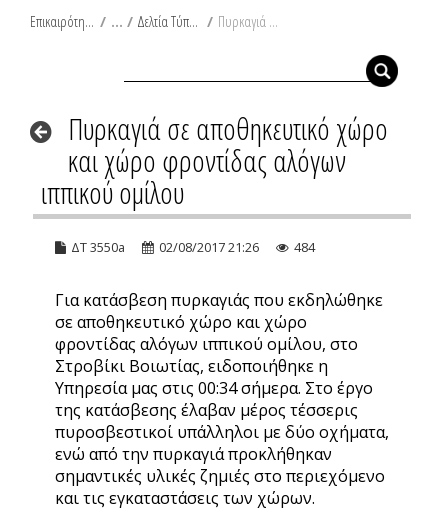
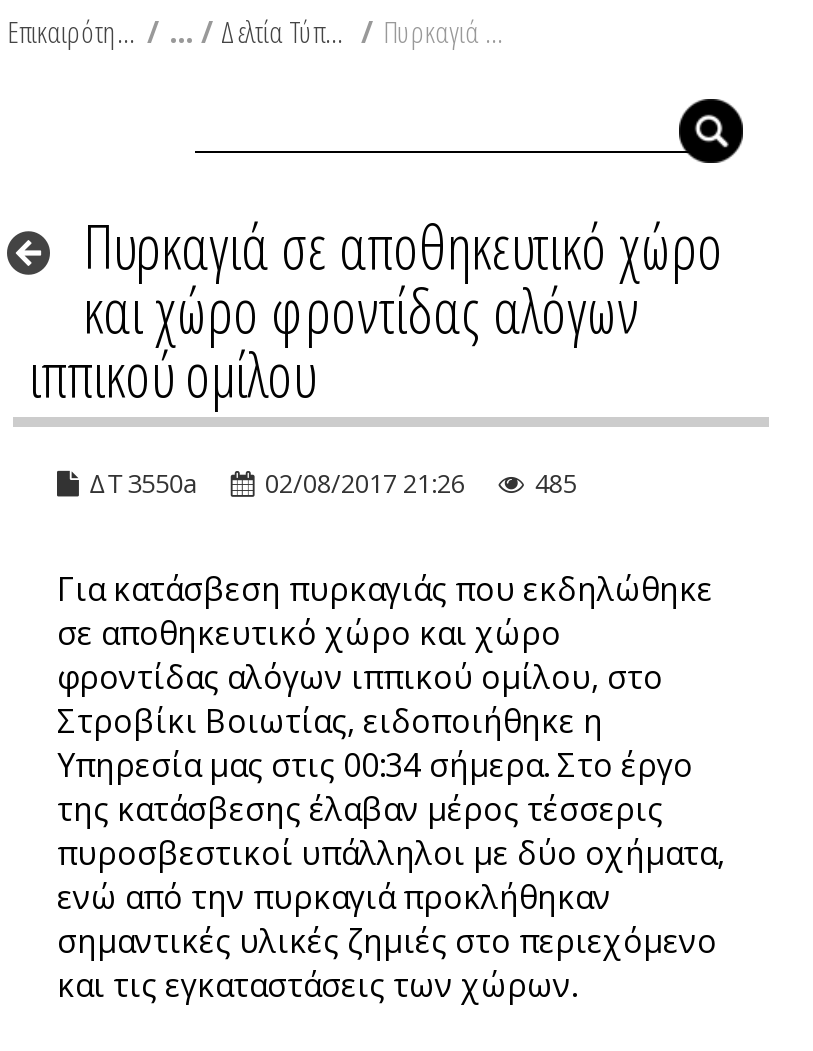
- 484
+ 485
